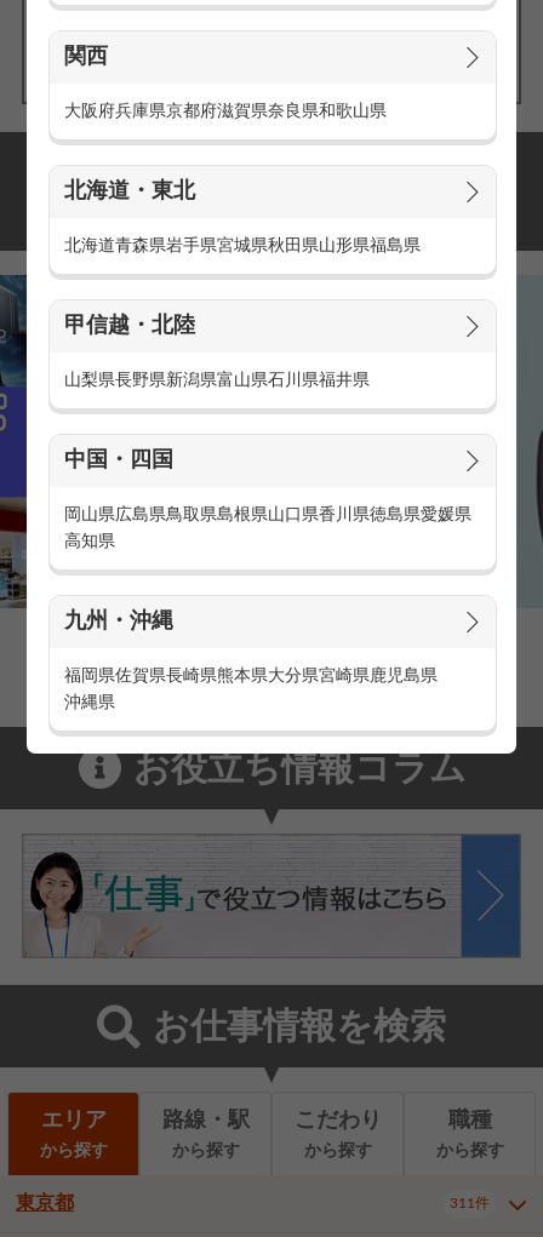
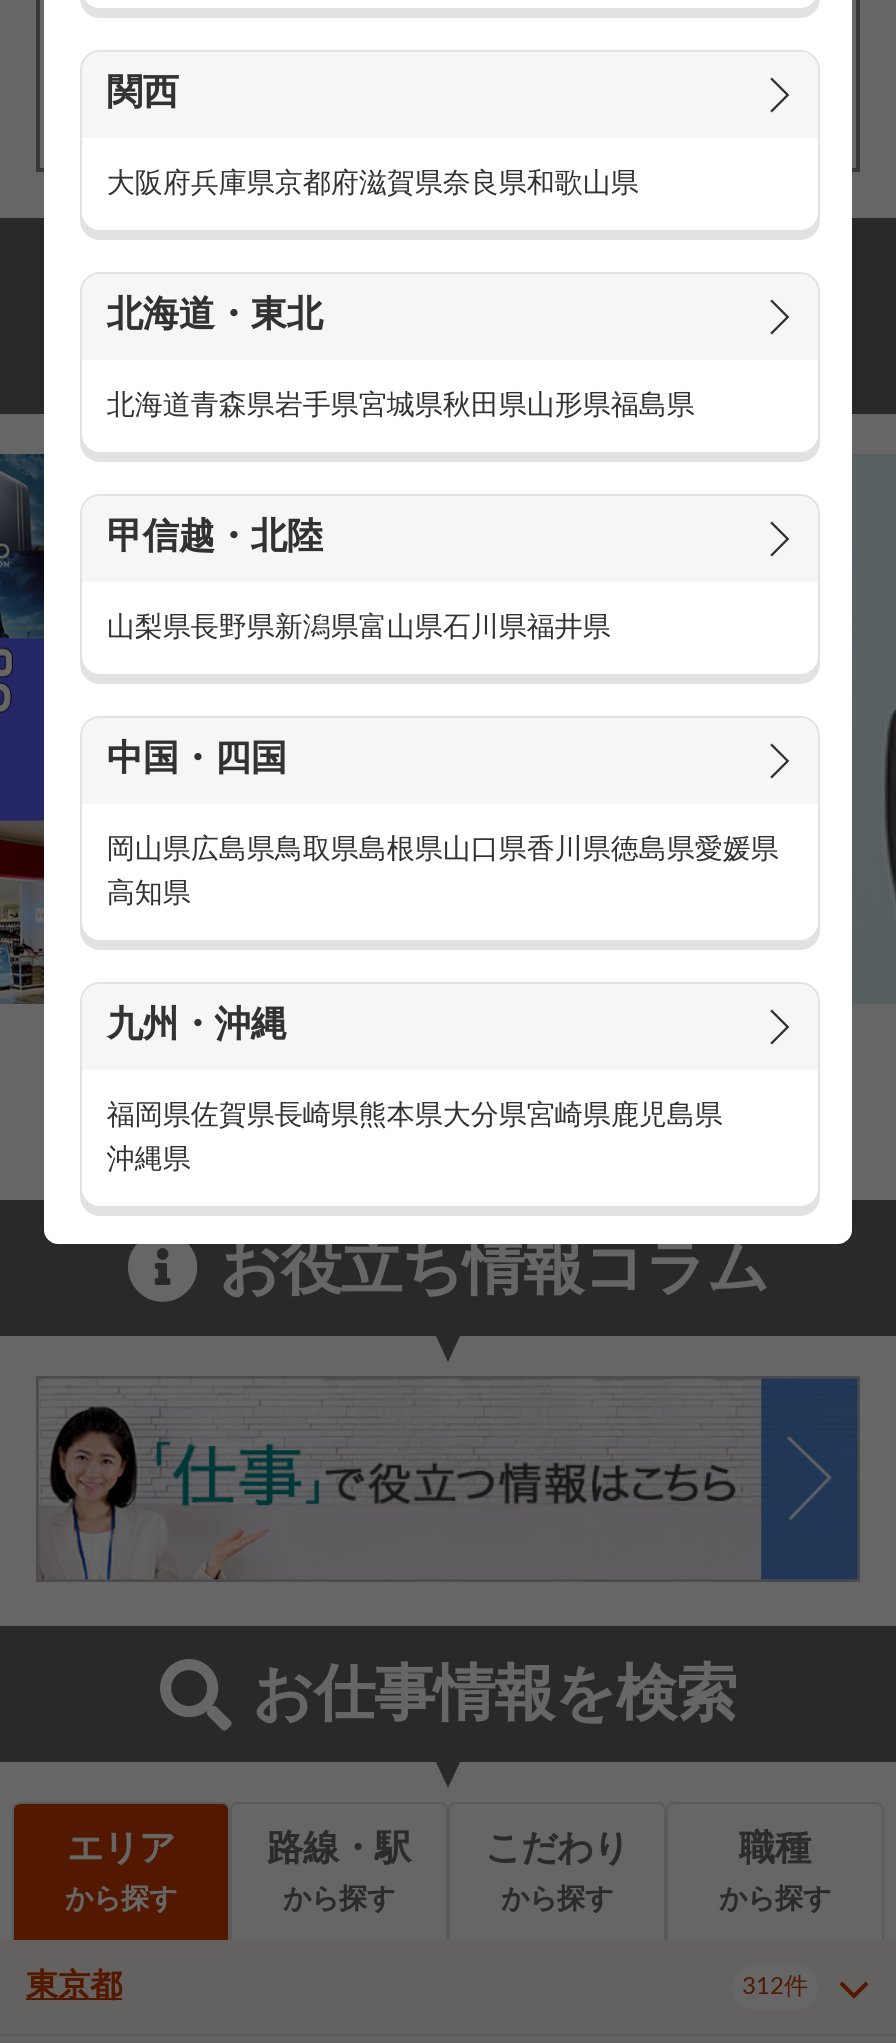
- 311件
+ 312件
